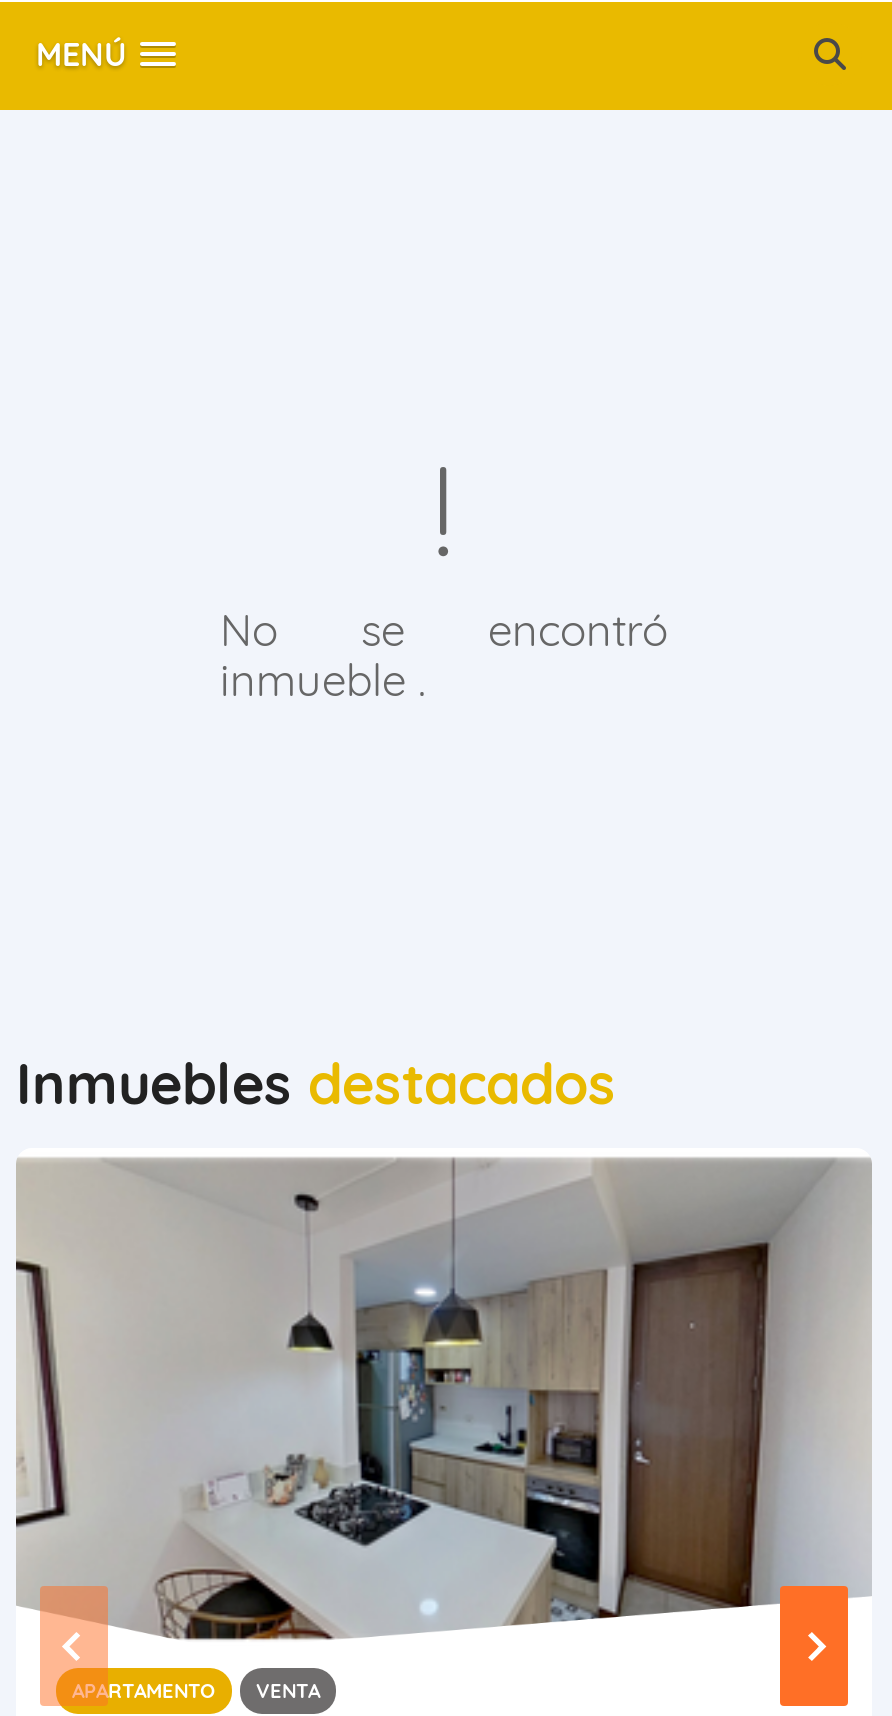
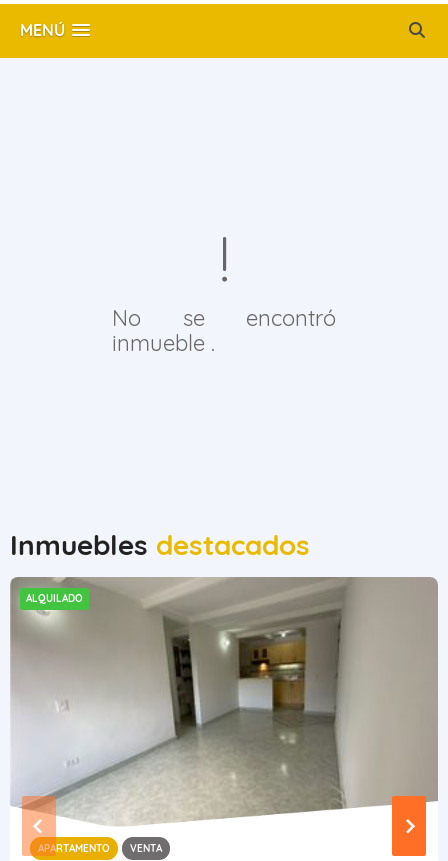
+ ALQUILADO

- [image]
+ [image]
